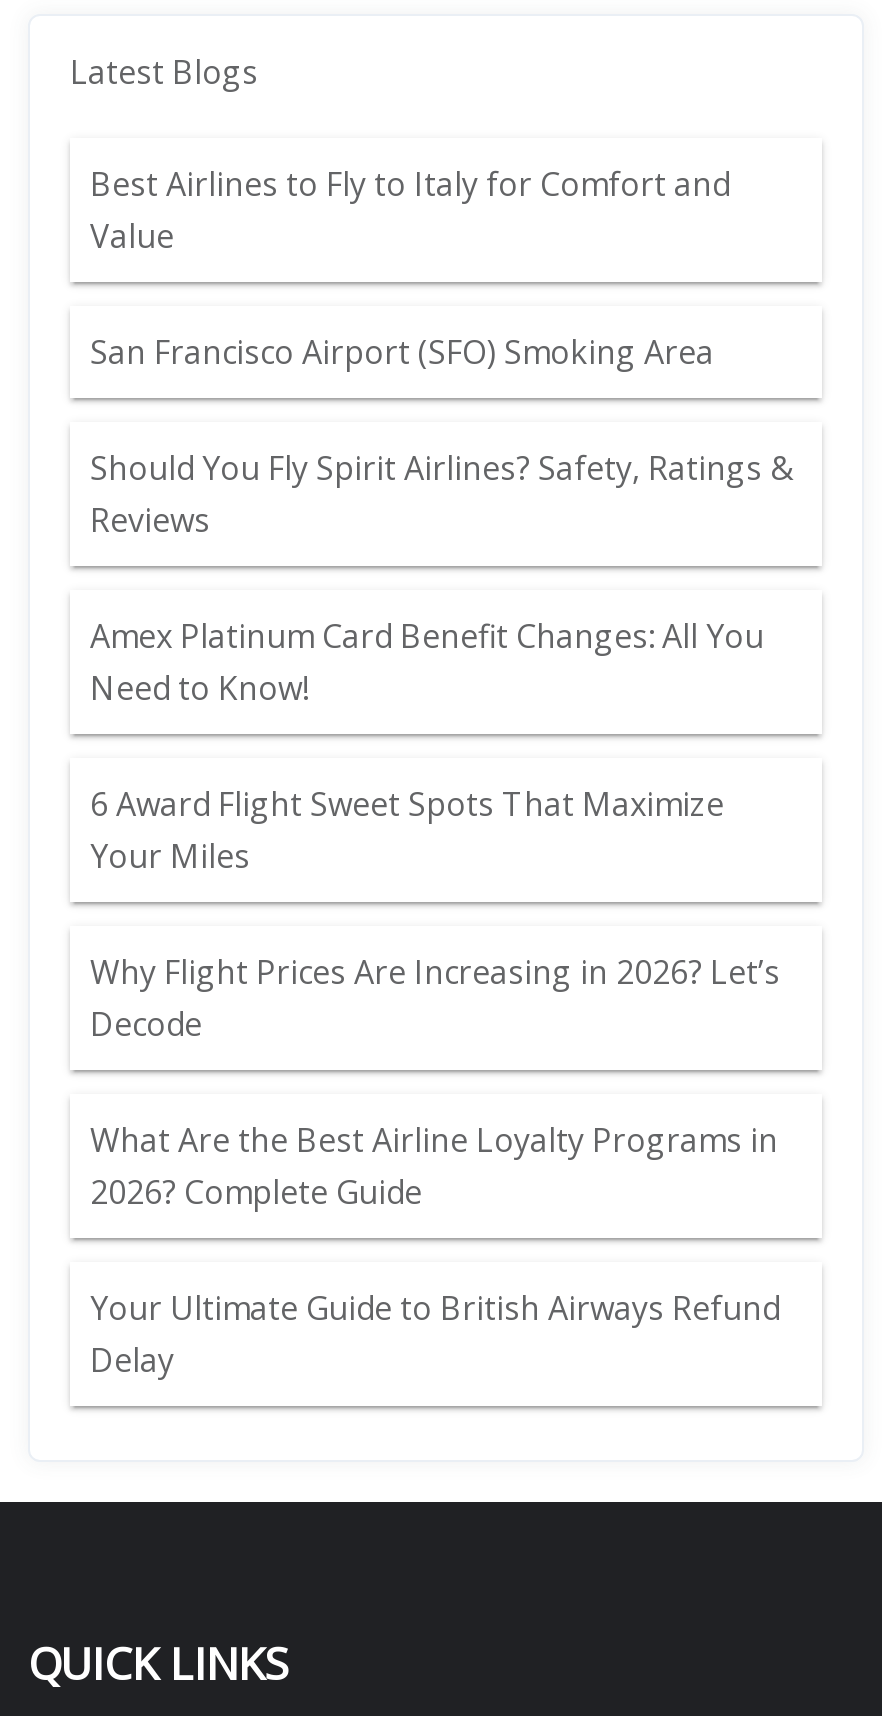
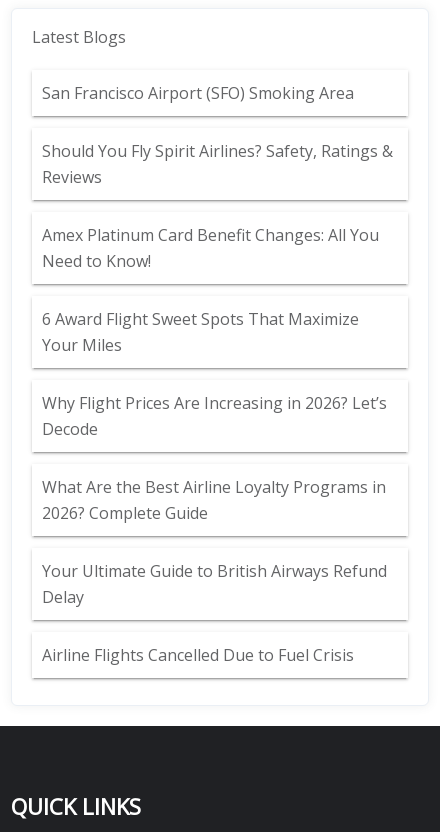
- Best Airlines to Fly to Italy for Comfort and
- Value

moved up: San Francisco Airport (SFO) Smoking Area | Should You Fly Spirit Airlines? Safety, Ratings & | Reviews | ... | Your Ultimate Guide to British Airways Refund | Delay

+ Airline Flights Cancelled Due to Fuel Crisis
